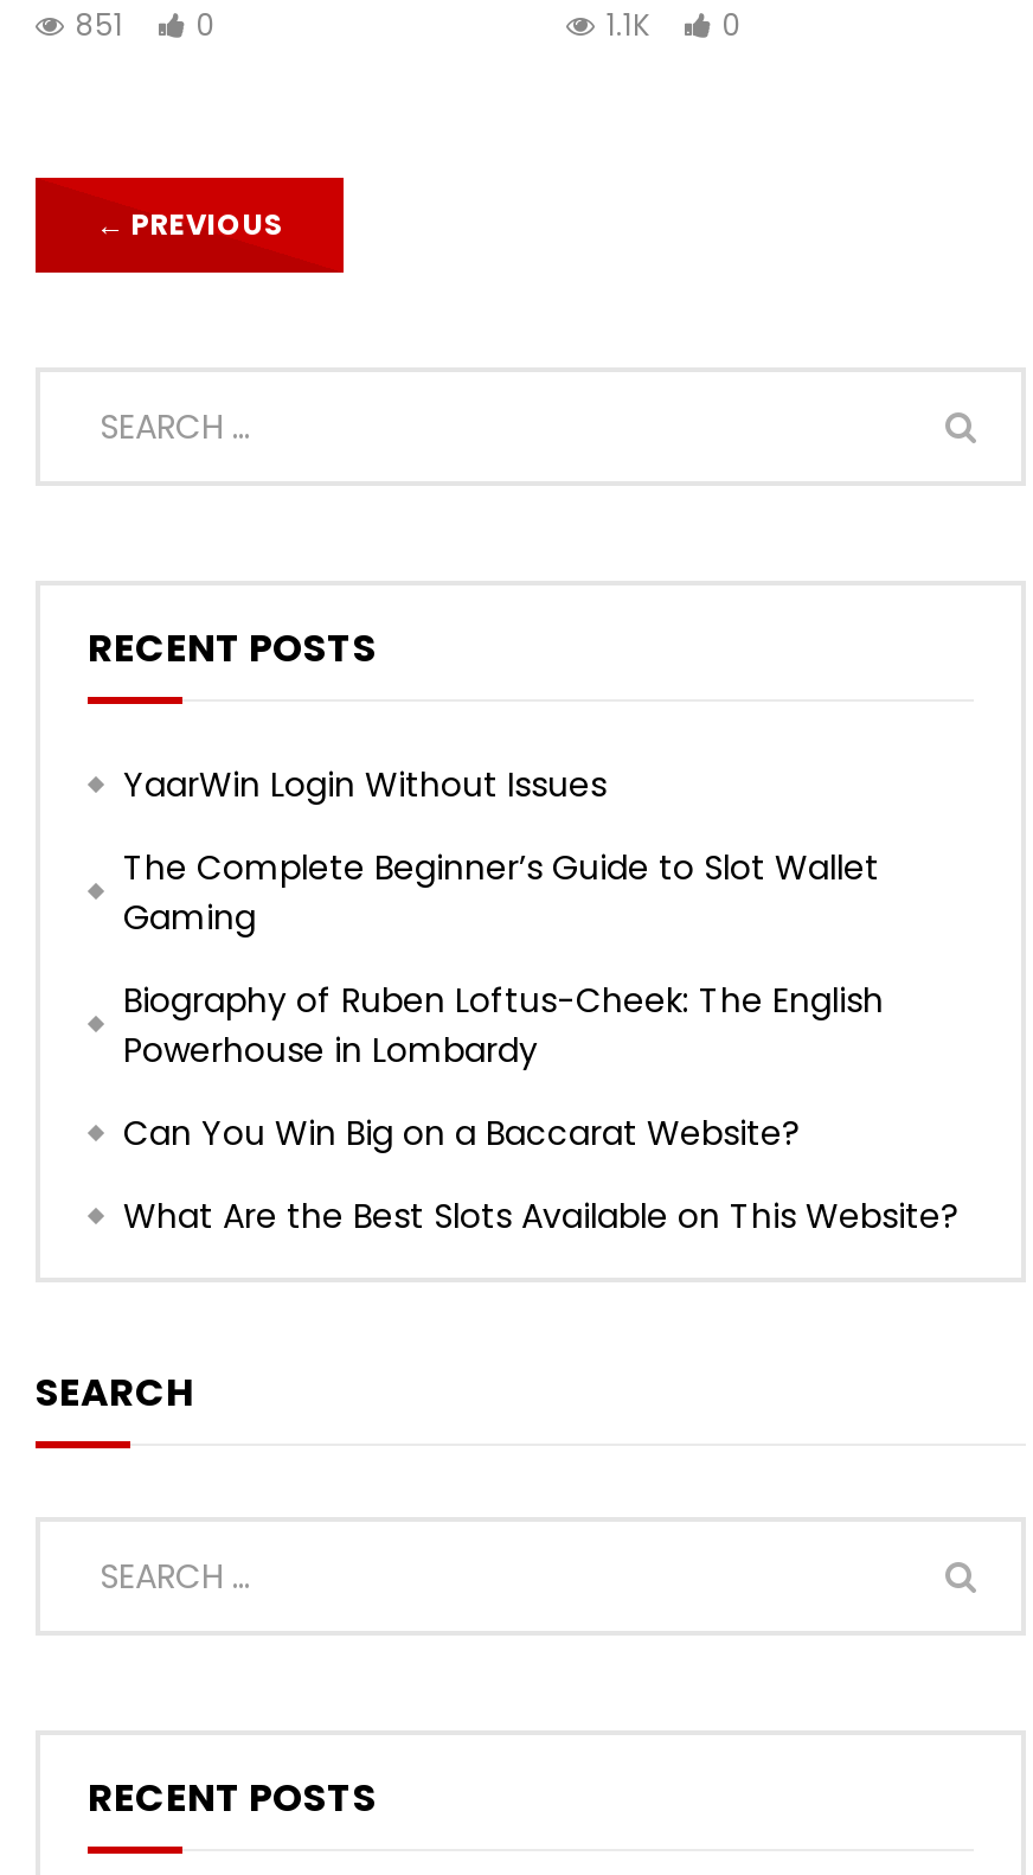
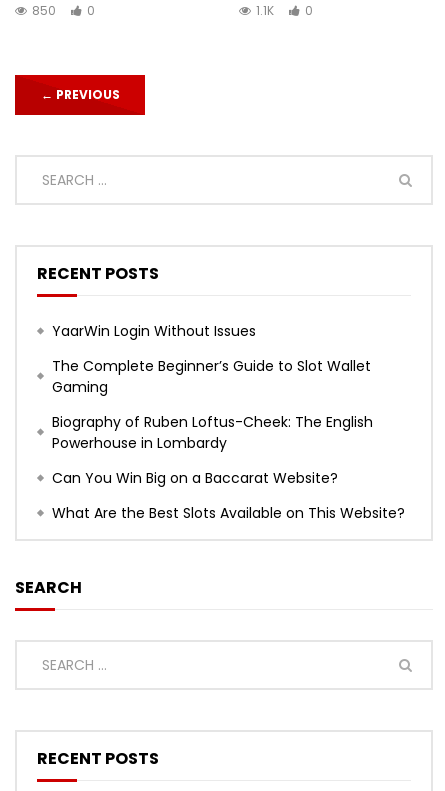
- 851 0
+ 850 0
